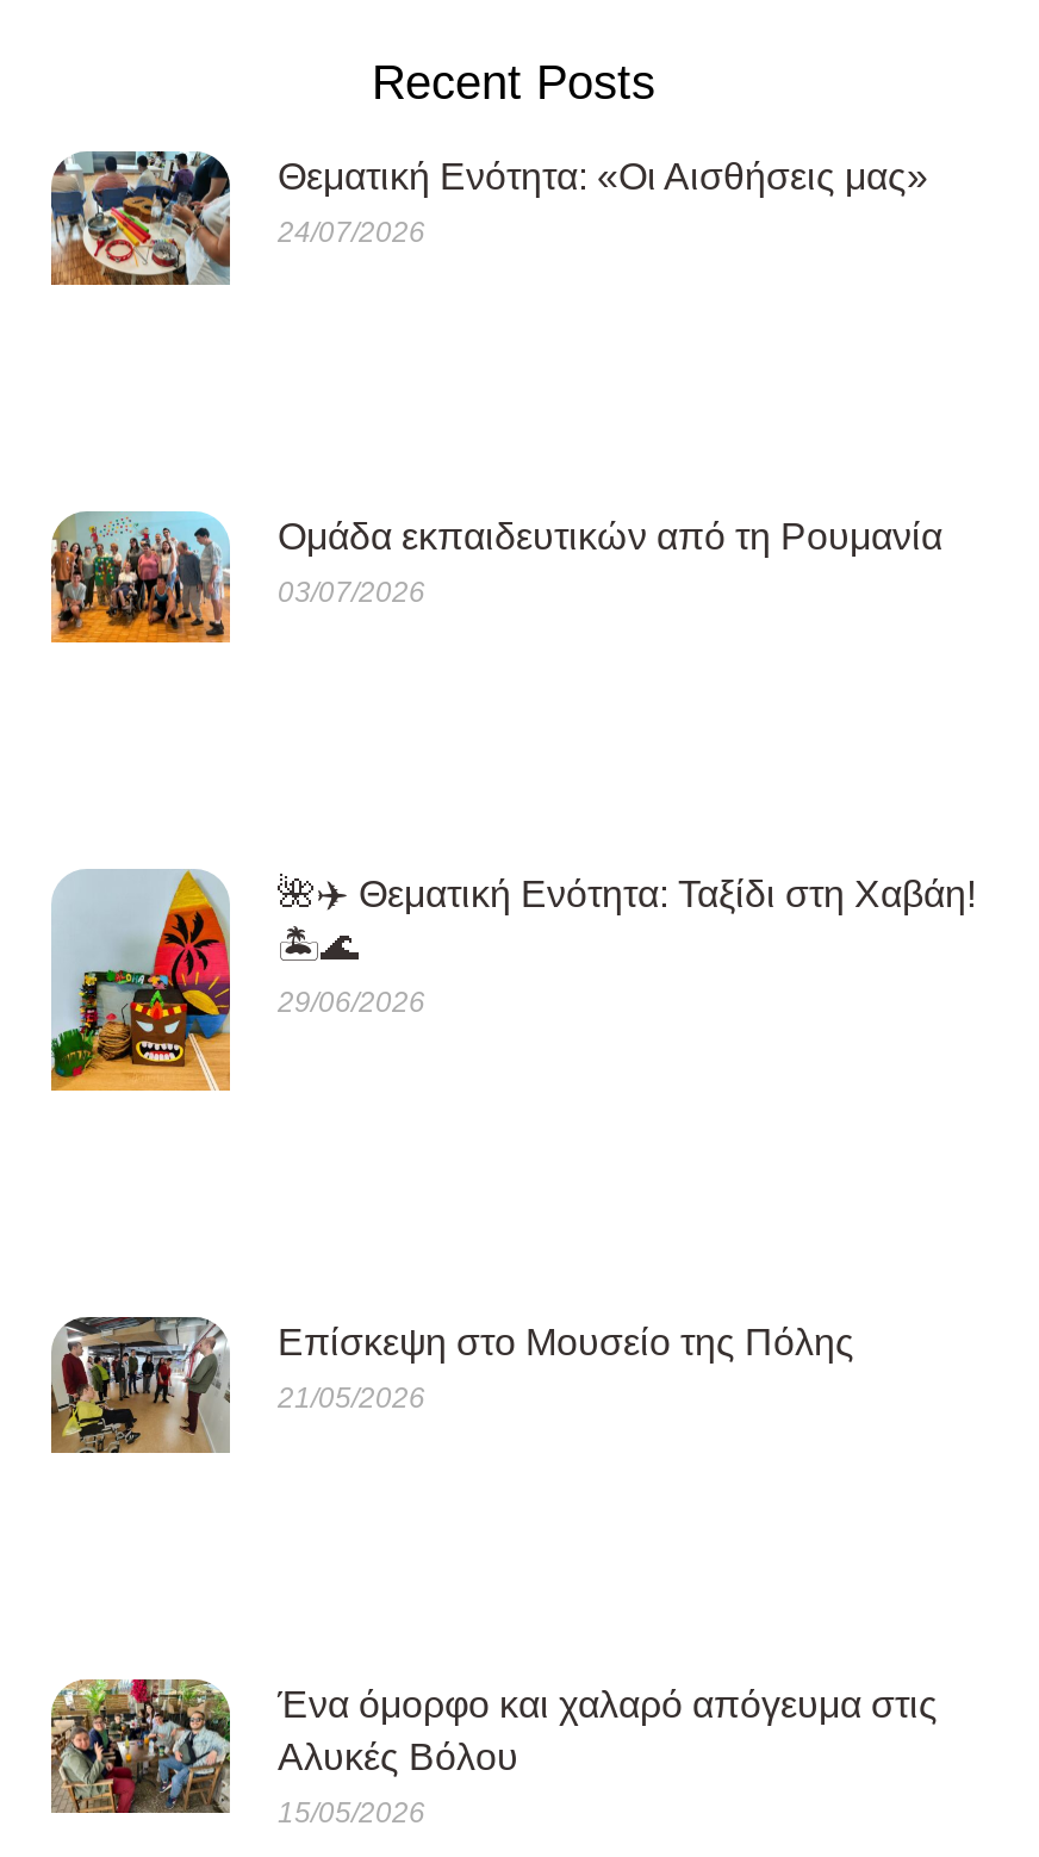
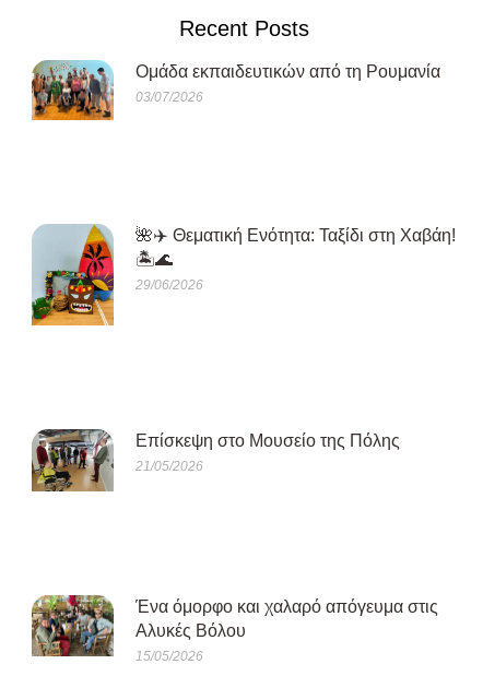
- [image]
- Θεματική Ενότητα: «Οι Αισθήσεις μας»
- 24/07/2026
